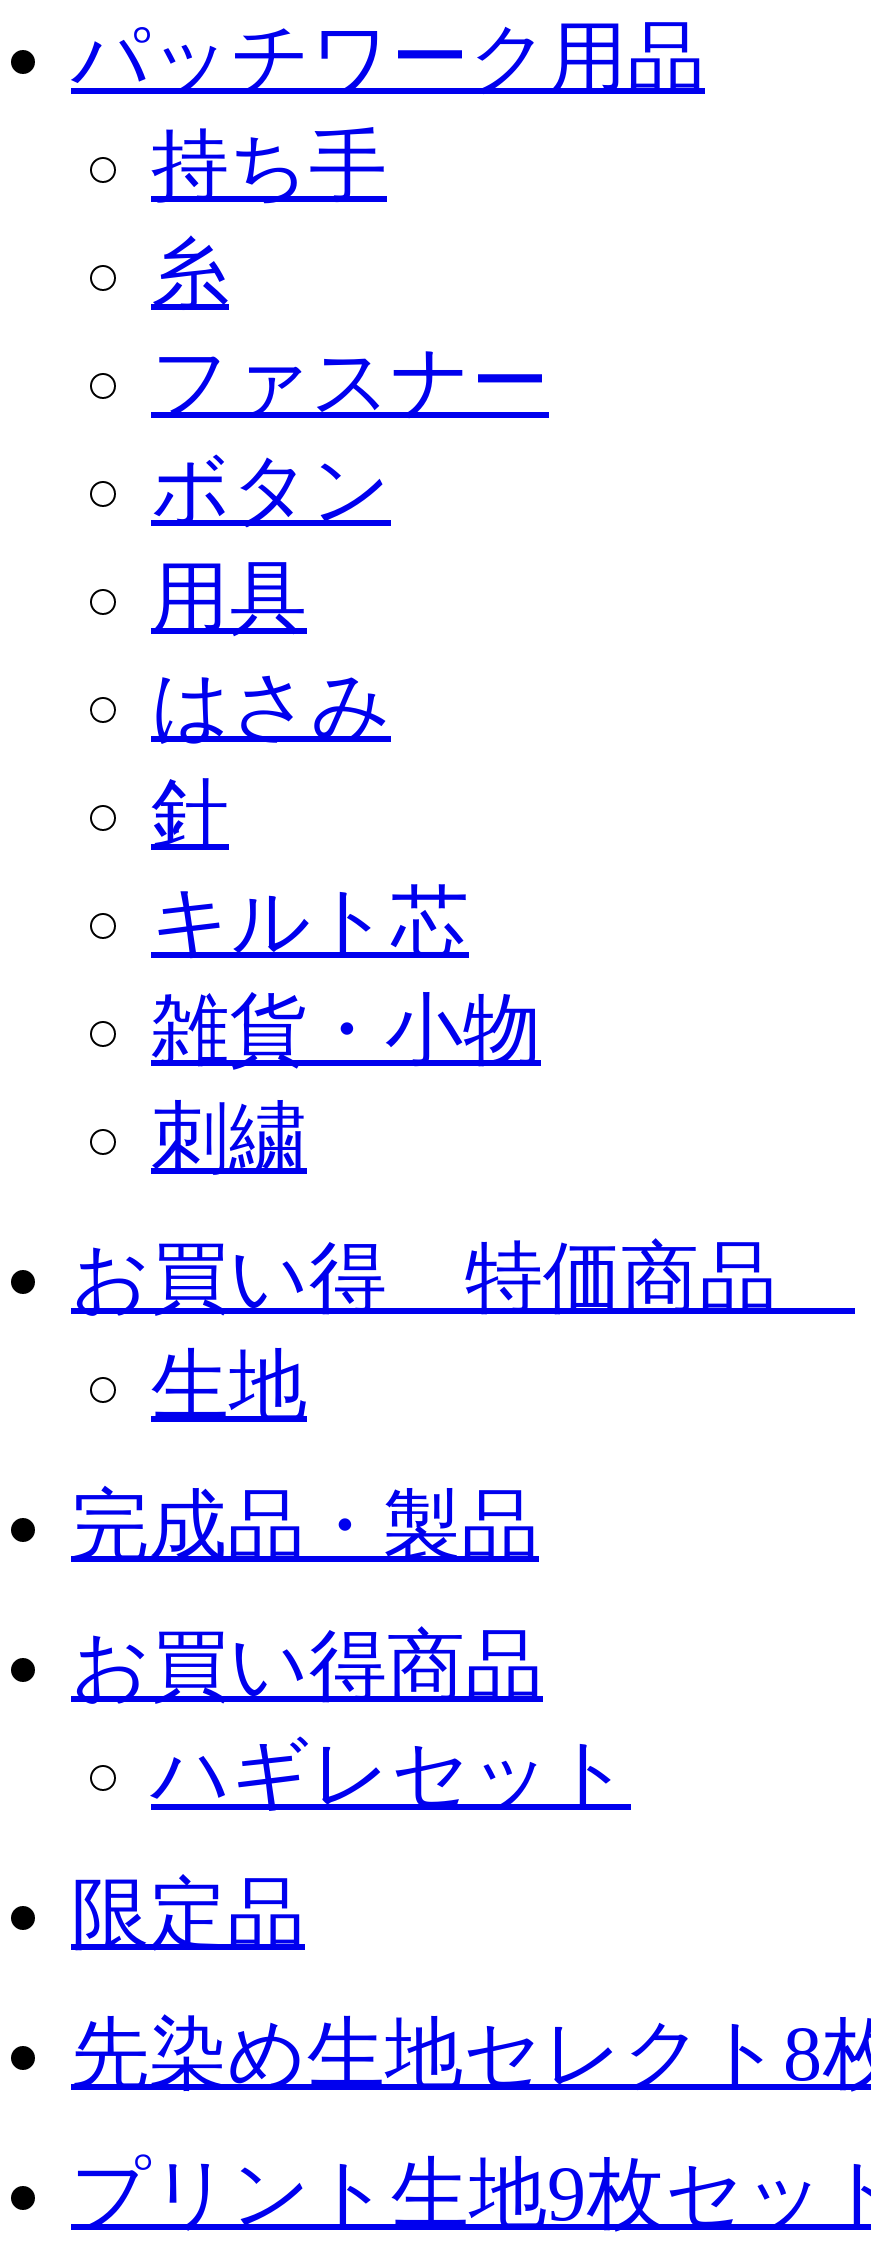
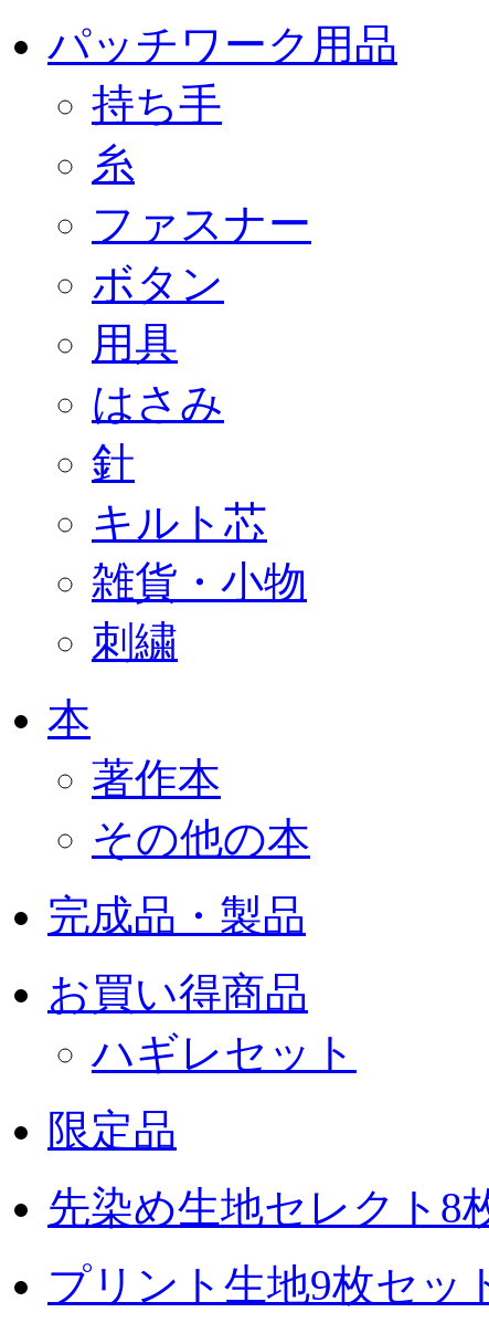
- お買い得 特価商品
- 生地
+ 本
+ 著作本
+ その他の本
